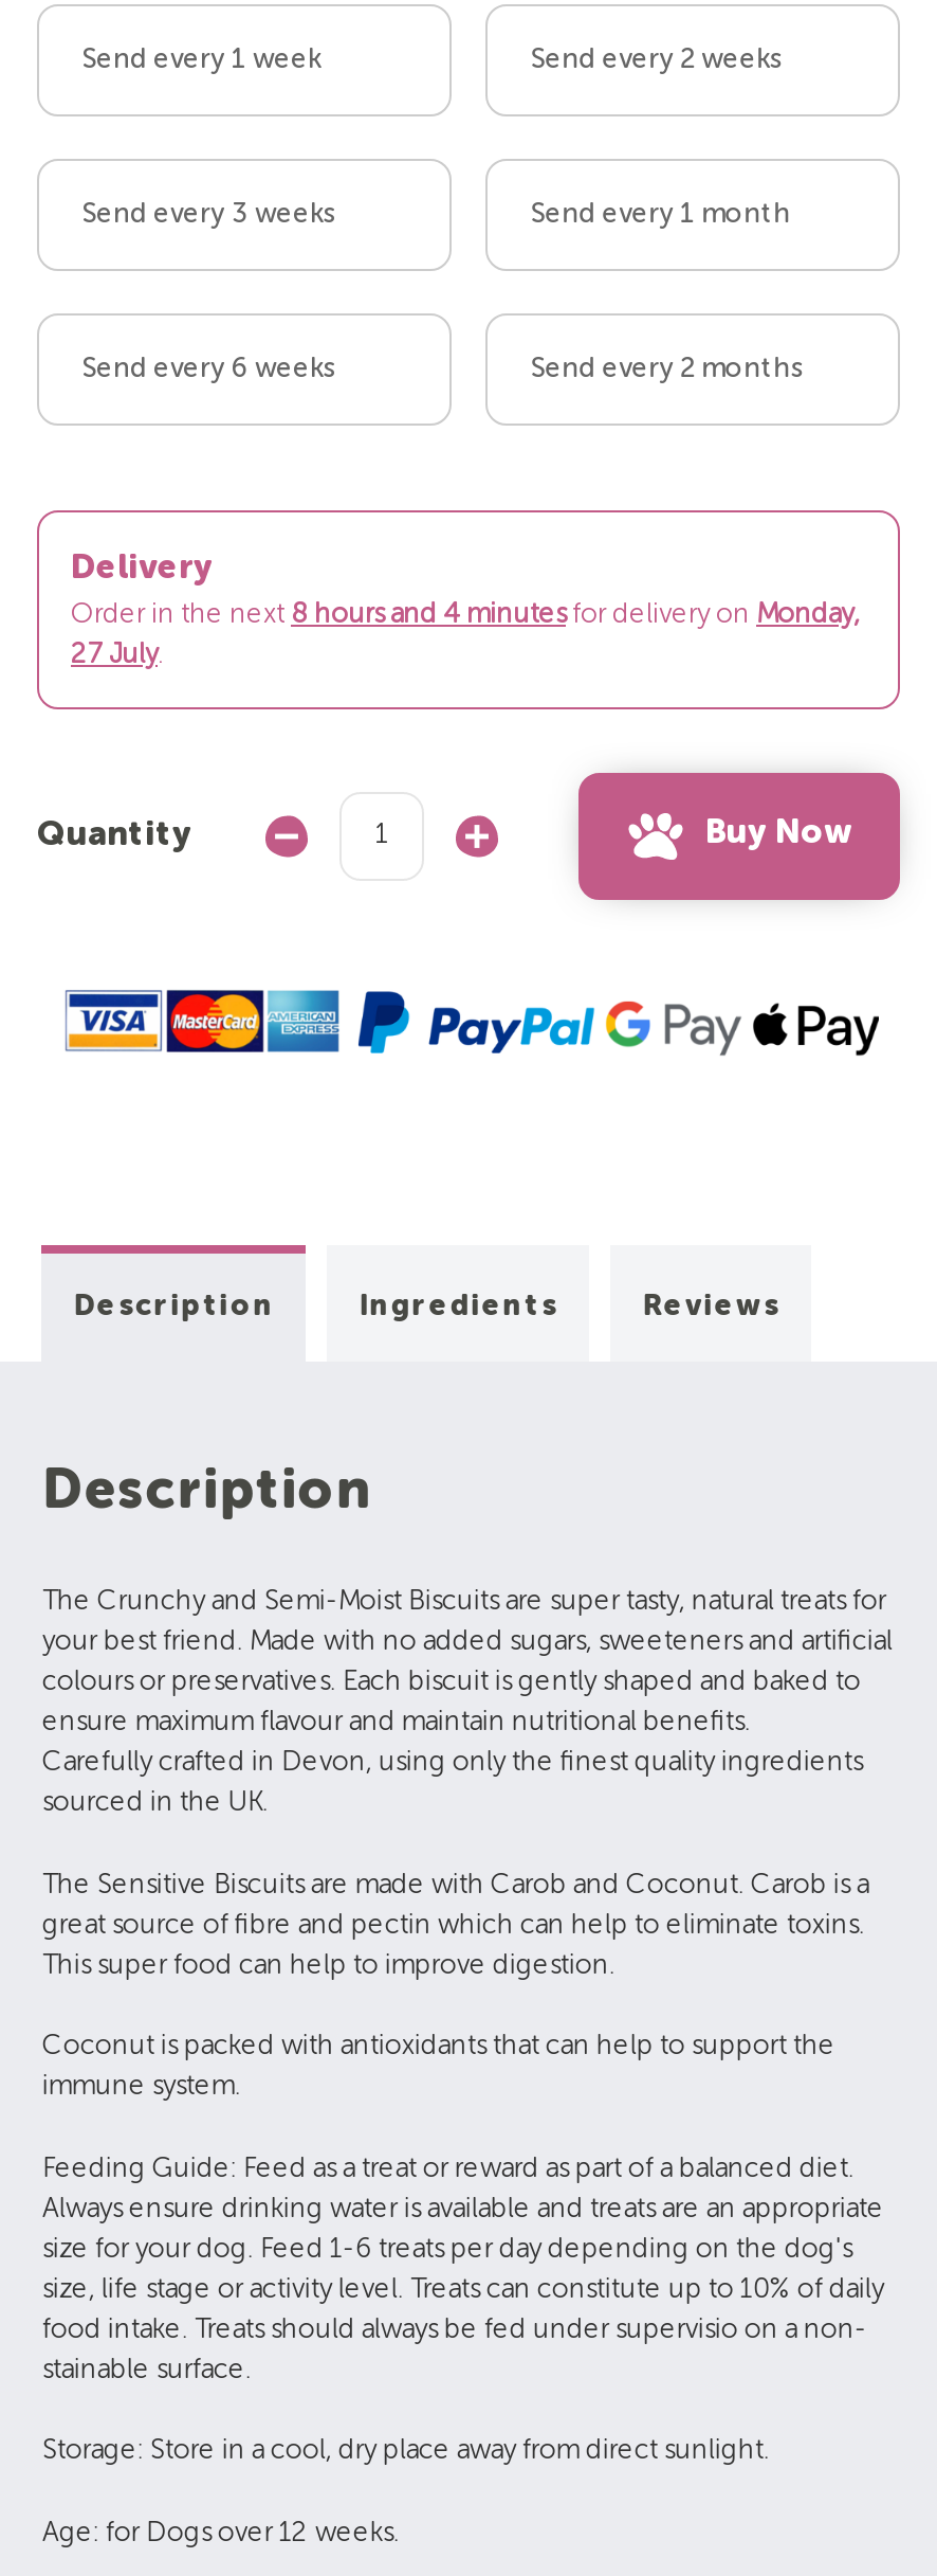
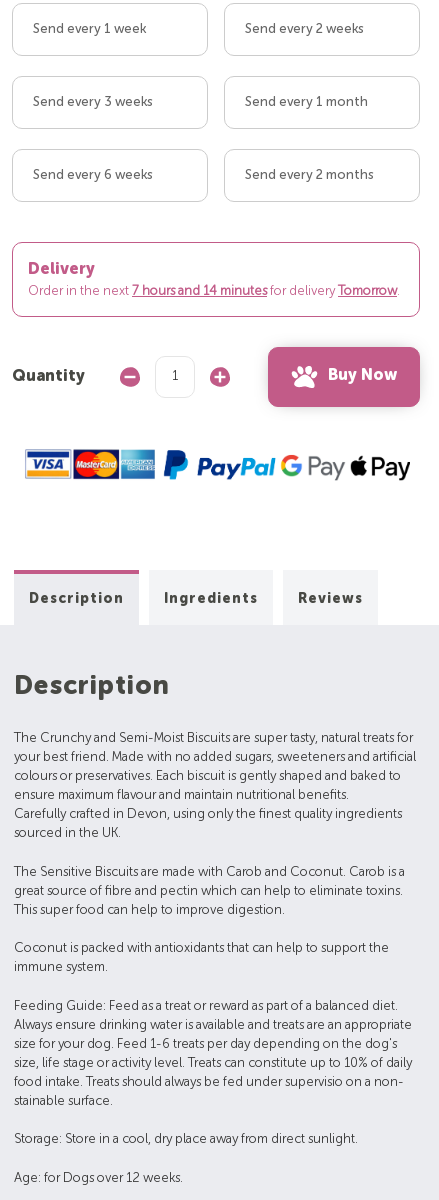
- Order in the next 8 hours and 4 minutes for delivery on Monday,
- 27 July.
+ Order in the next 7 hours and 14 minutesfor delivery Tomorrow.
